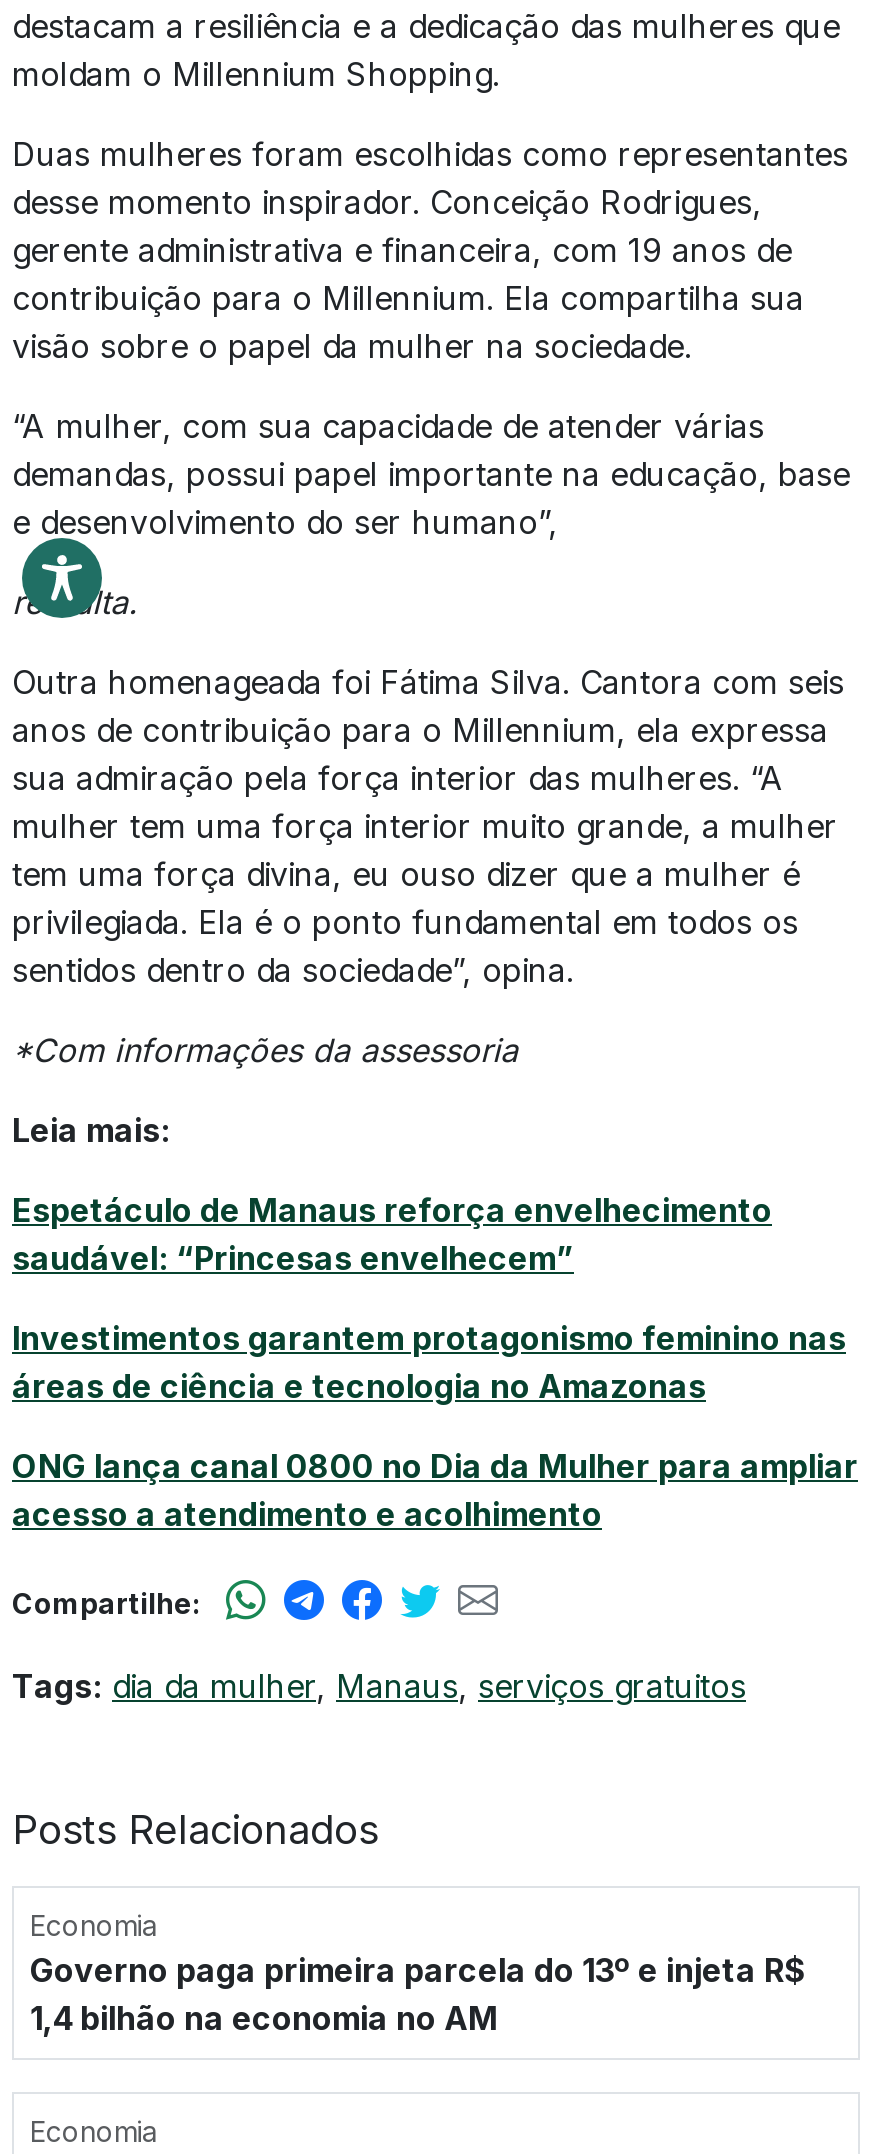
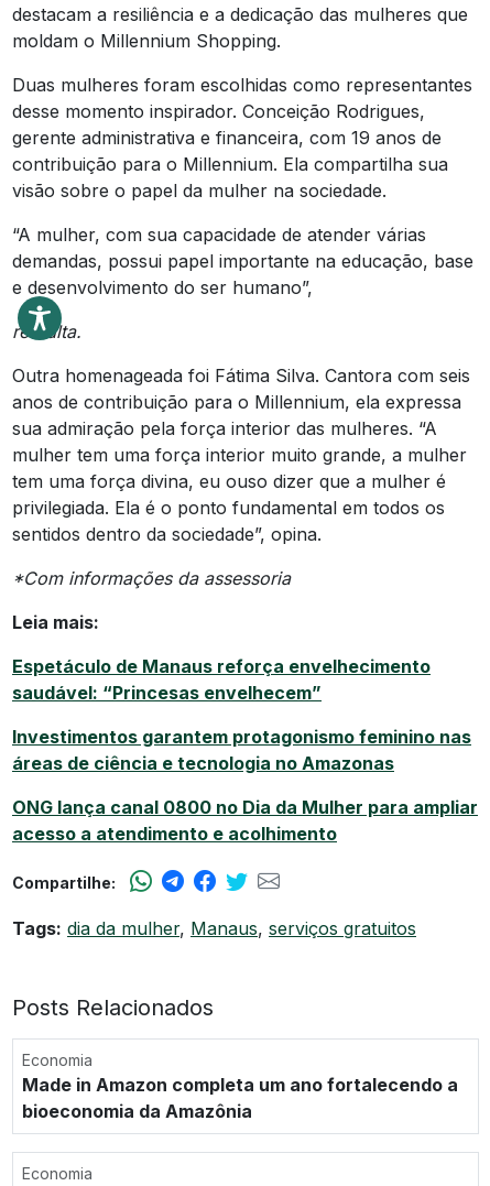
- Governo paga primeira parcela do 13º e injeta R$
- 1,4 bilhão na economia no AM
+ Made in Amazon completa um ano fortalecendo a
+ bioeconomia da Amazônia
